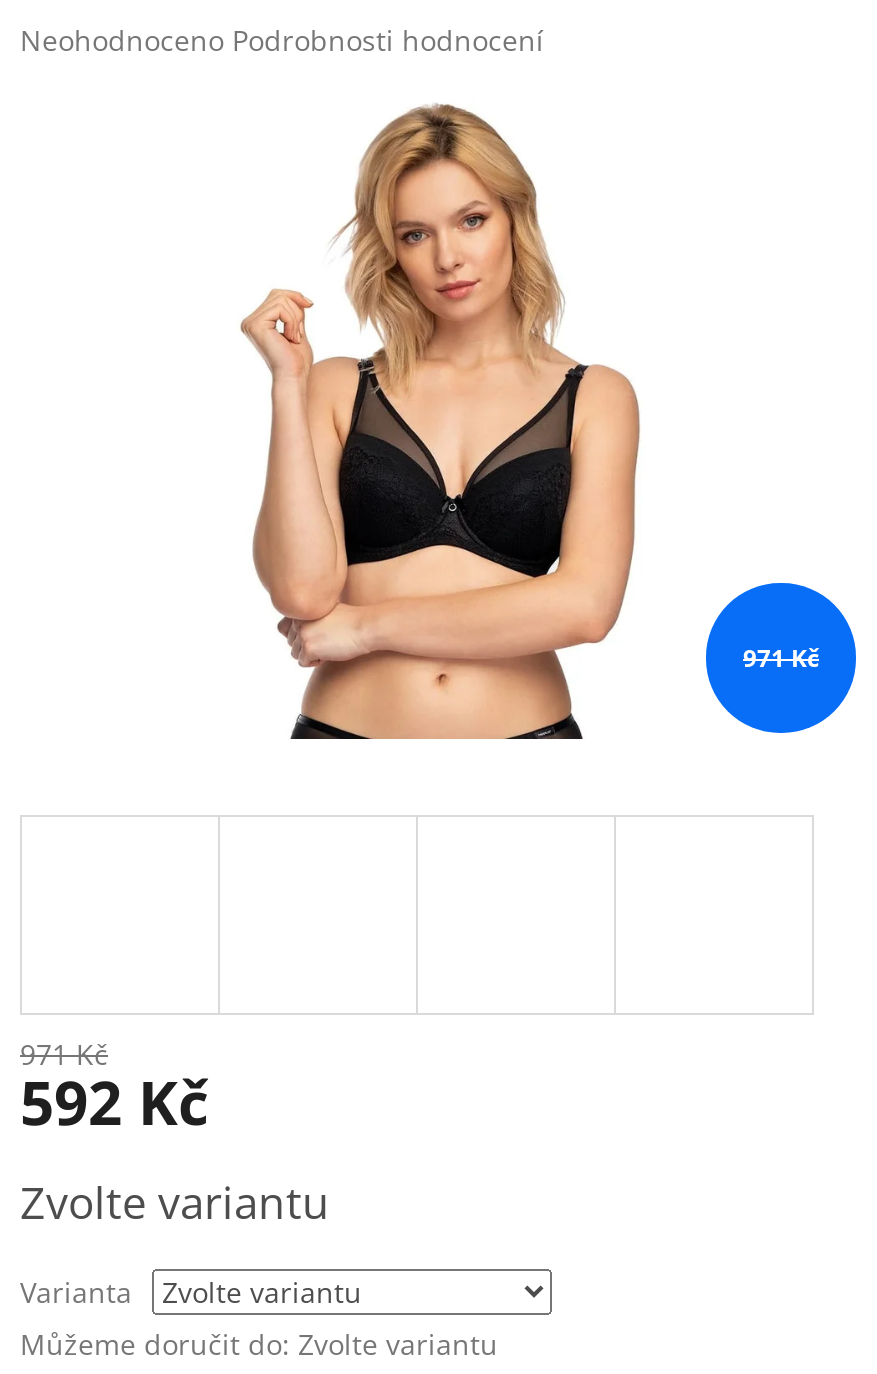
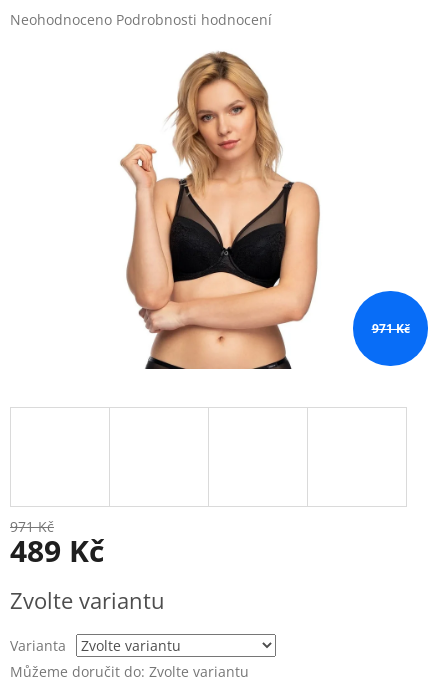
- 592 Kč
+ 489 Kč
